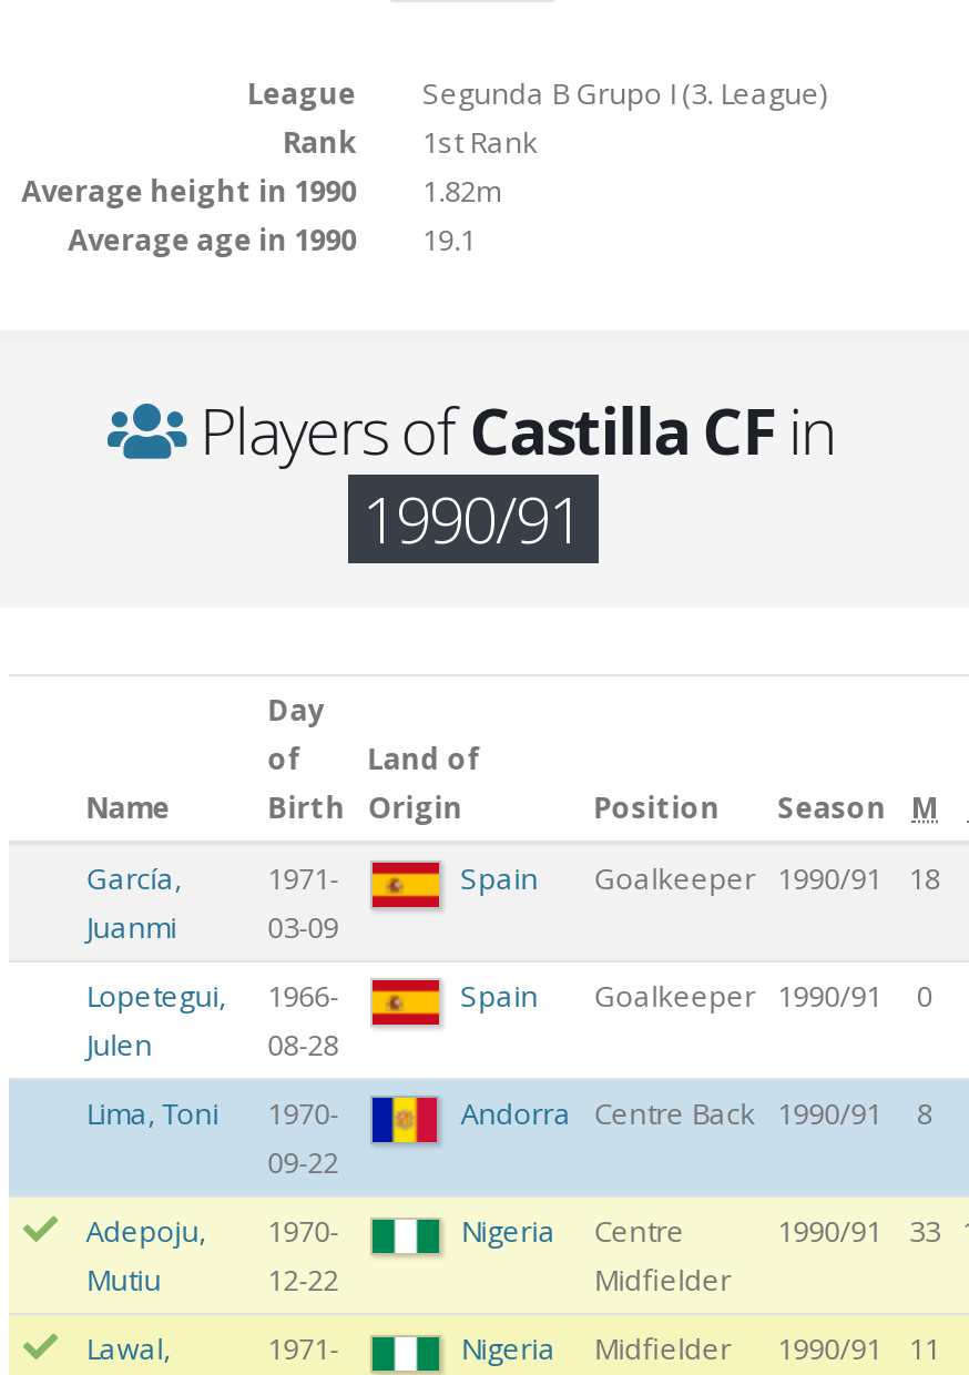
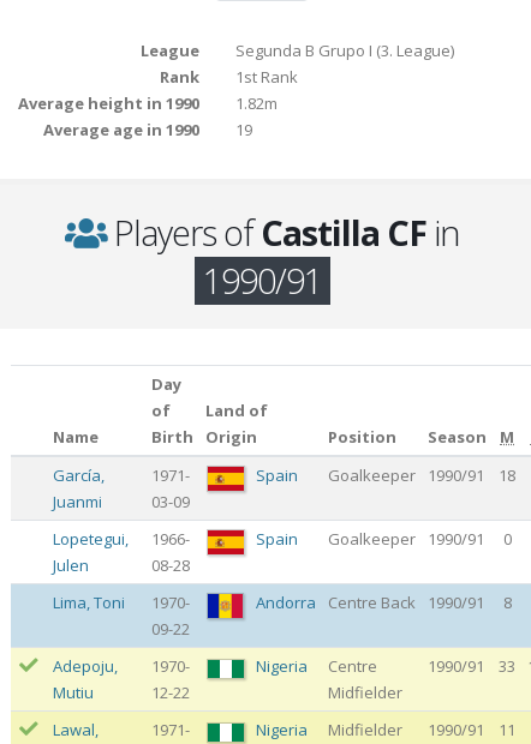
- Average age in 1990 19.1
+ Average age in 1990 19
